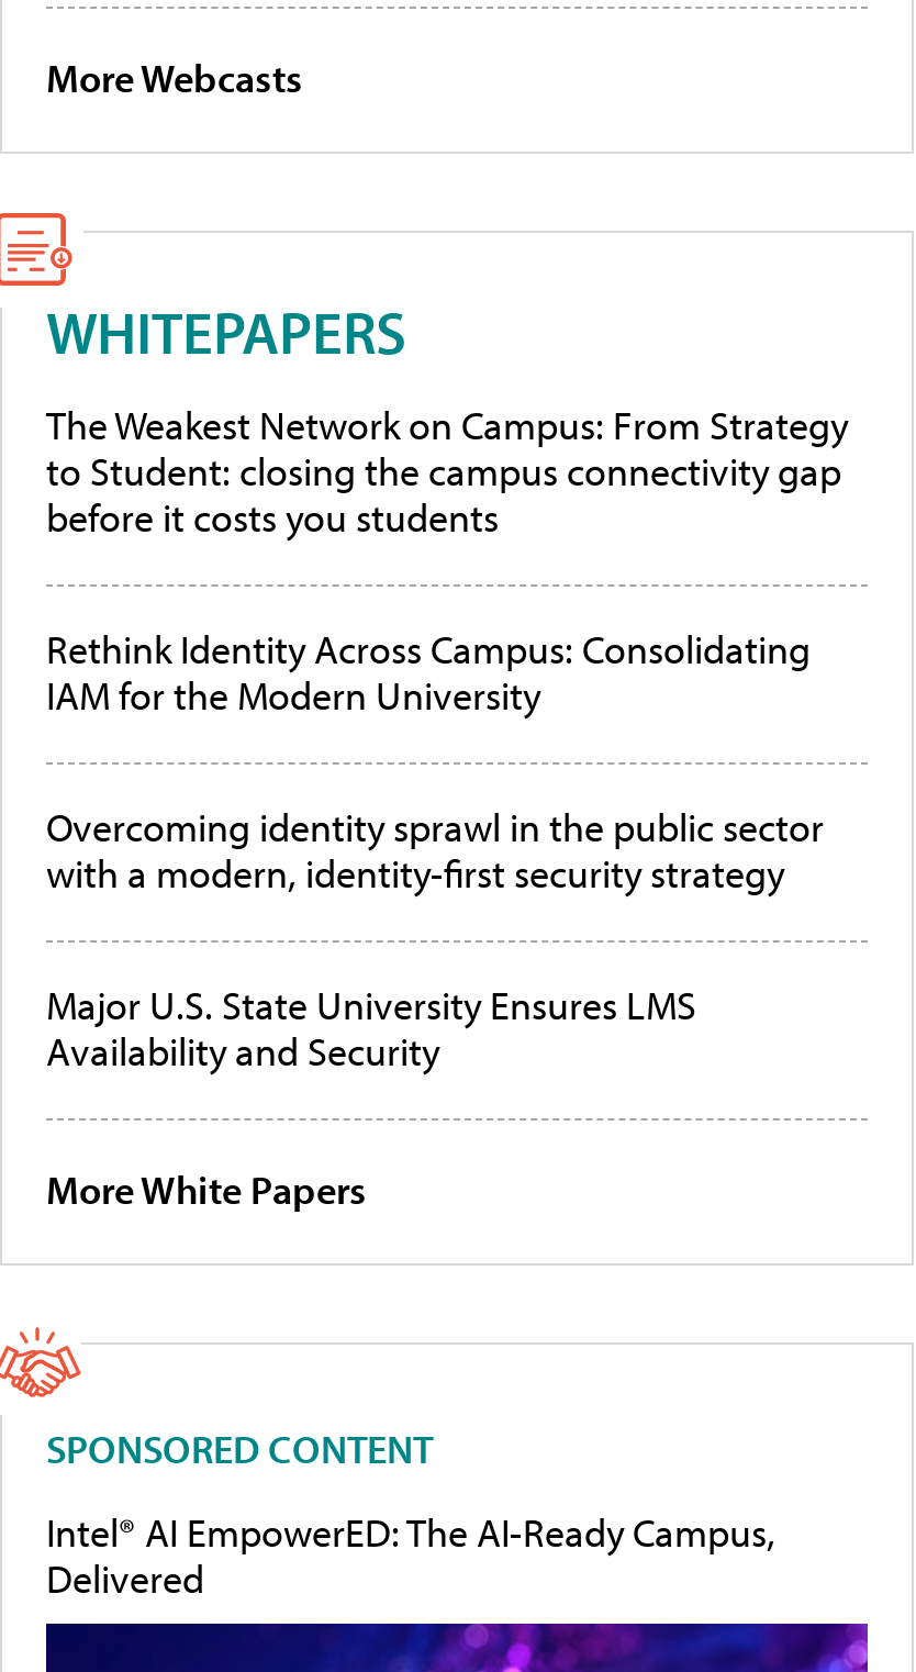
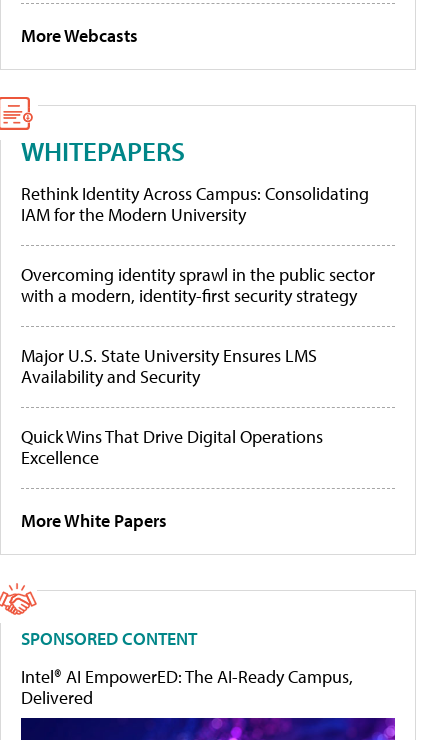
- The Weakest Network on Campus: From Strategy
- to Student: closing the campus connectivity gap
- before it costs you students

moved up: Rethink Identity Across Campus: Consolidating | IAM for the Modern University | Overcoming identity sprawl in the public sector | with a modern, identity-first security strategy | Major U.S. State University Ensures LMS | Availability and Security

+ Quick Wins That Drive Digital Operations
+ Excellence
